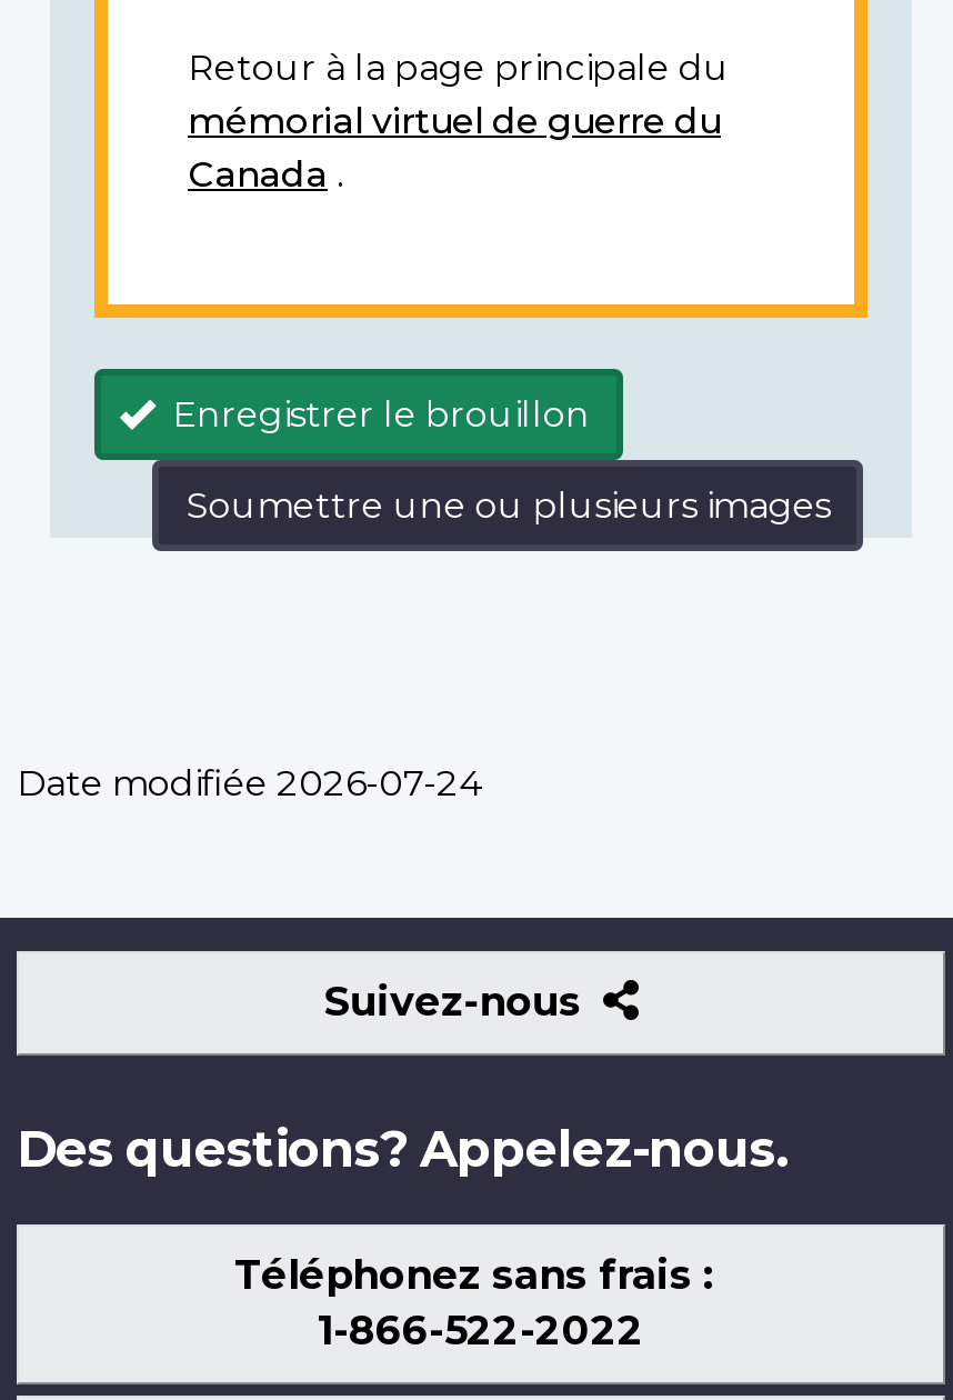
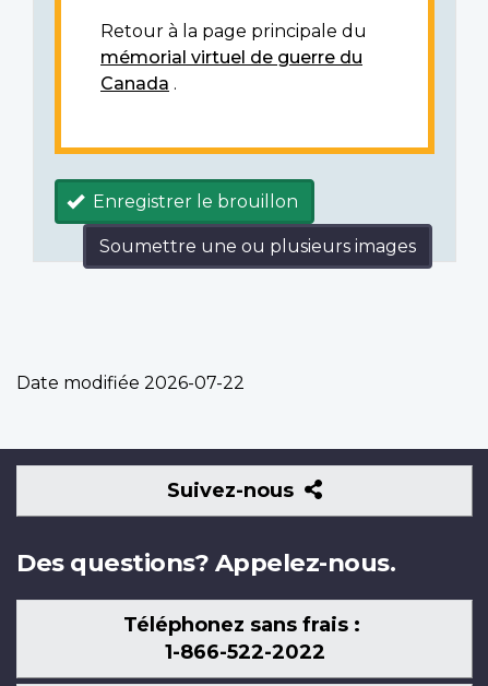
- Date modifiée 2026-07-24
+ Date modifiée 2026-07-22
